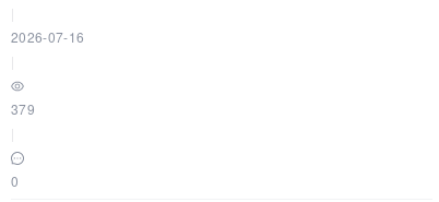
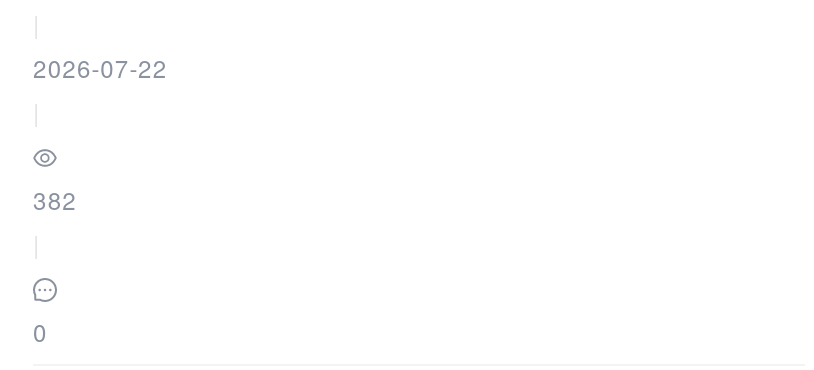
- 2026-07-16
+ 2026-07-22

- 379
+ 382
